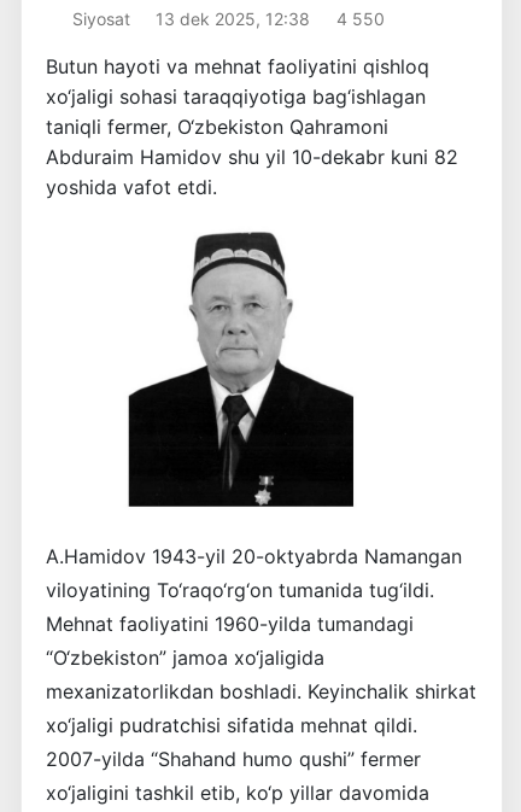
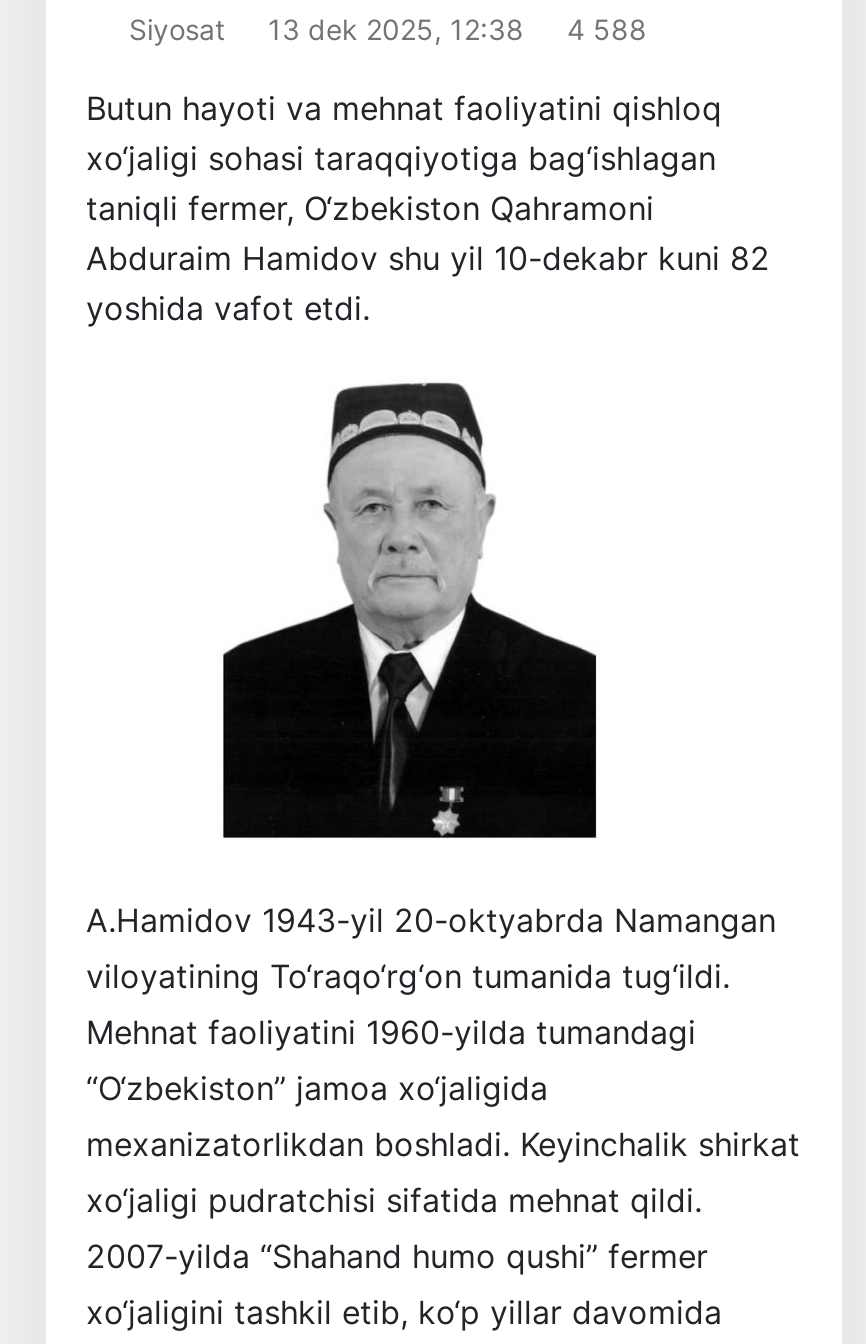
- Siyosat 13 dek 2025, 12:38 4 550
+ Siyosat 13 dek 2025, 12:38 4 588
